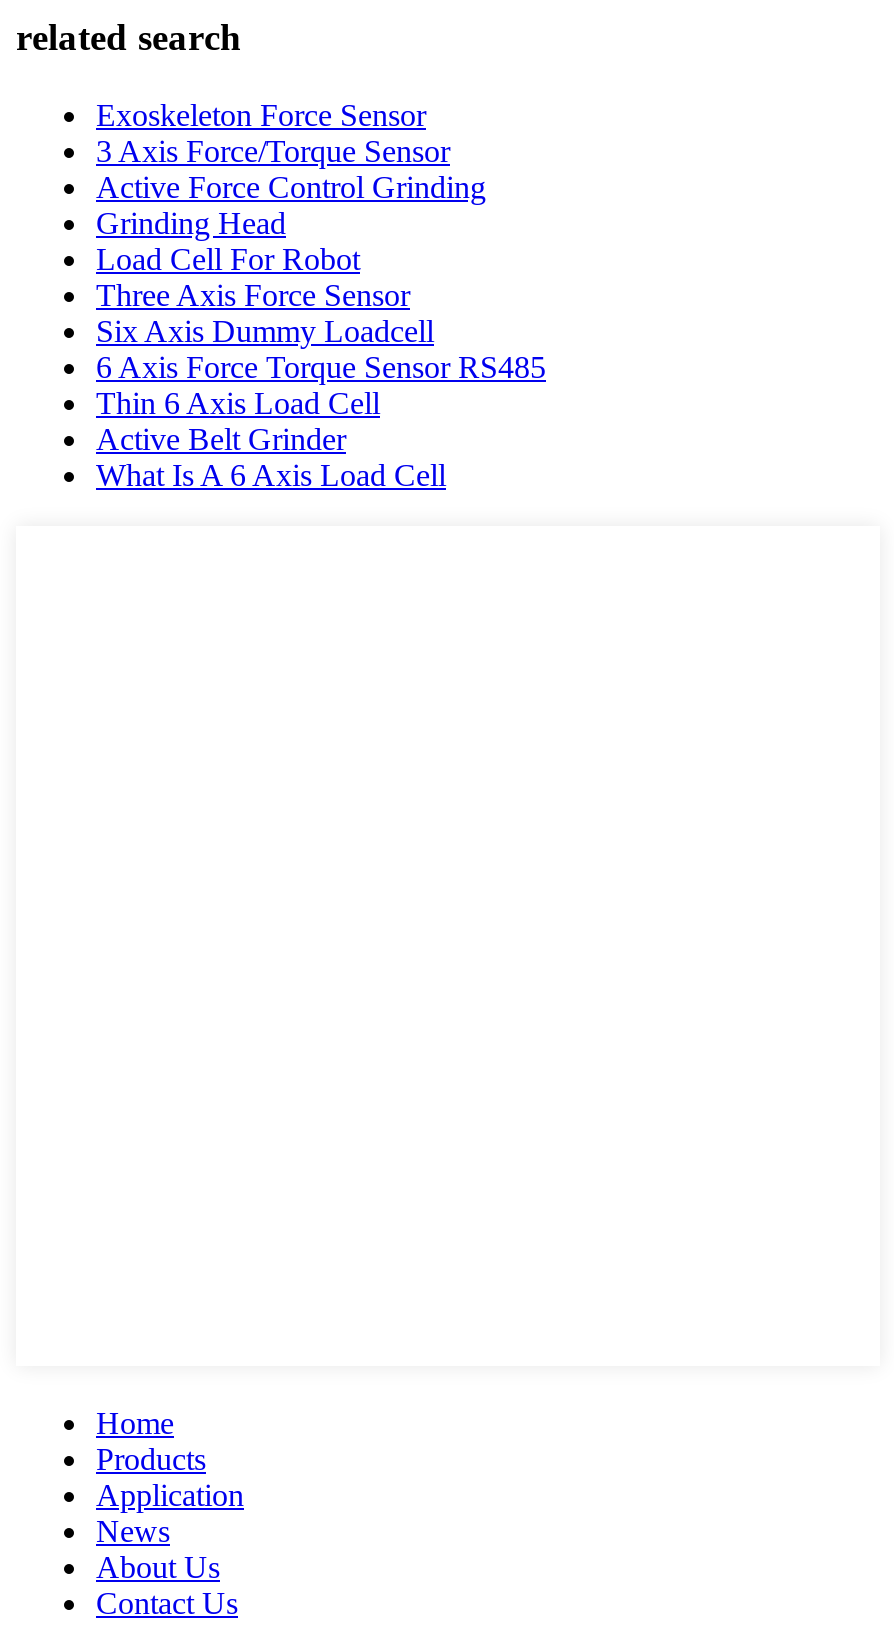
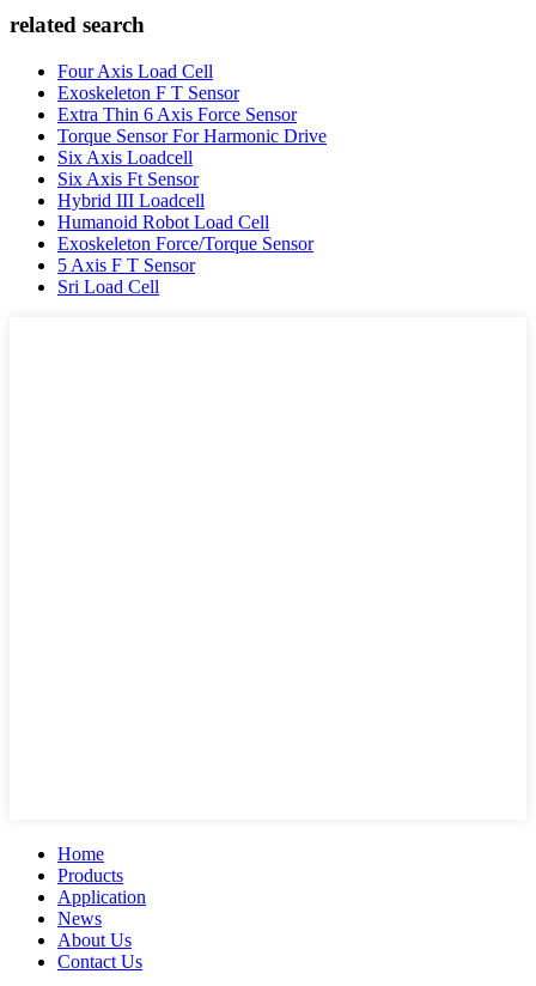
- Exoskeleton Force Sensor
- 3 Axis Force/Torque Sensor
- Active Force Control Grinding
- Grinding Head
- Load Cell For Robot
- Three Axis Force Sensor
- Six Axis Dummy Loadcell
- 6 Axis Force Torque Sensor RS485
- Thin 6 Axis Load Cell
- Active Belt Grinder
- What Is A 6 Axis Load Cell
+ Four Axis Load Cell
+ Exoskeleton F T Sensor
+ Extra Thin 6 Axis Force Sensor
+ Torque Sensor For Harmonic Drive
+ Six Axis Loadcell
+ Six Axis Ft Sensor
+ Hybrid III Loadcell
+ Humanoid Robot Load Cell
+ Exoskeleton Force/Torque Sensor
+ 5 Axis F T Sensor
+ Sri Load Cell
